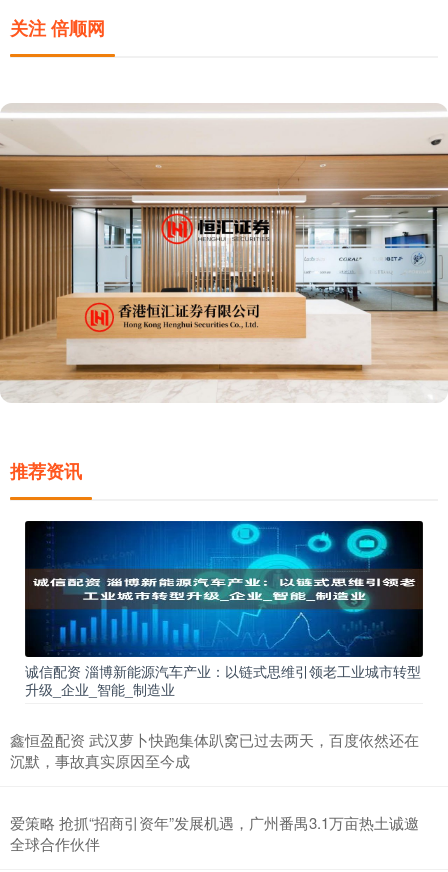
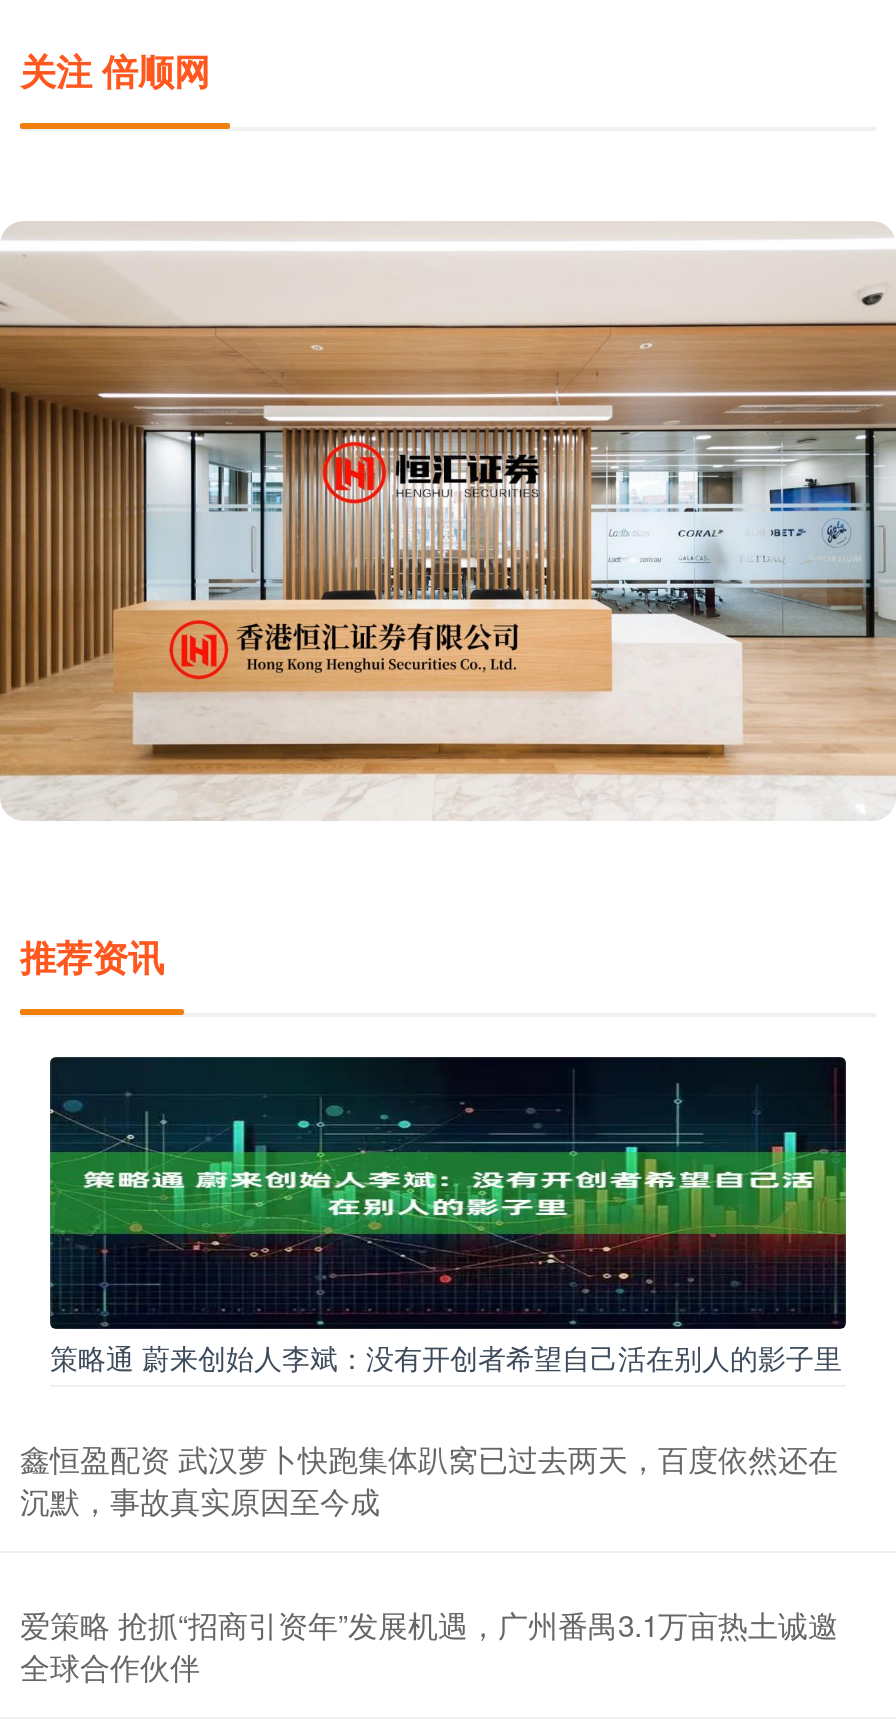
- [image]
- 诚信配资 淄博新能源汽车产业：以链式思维引领老工业城市转型
- 升级_企业_智能_制造业
+ [image]
+ 策略通 蔚来创始人李斌：没有开创者希望自己活在别人的影子里
